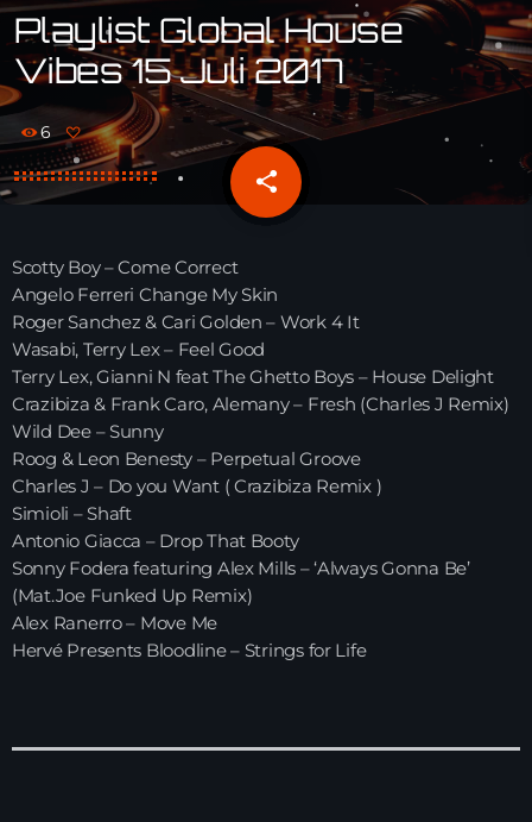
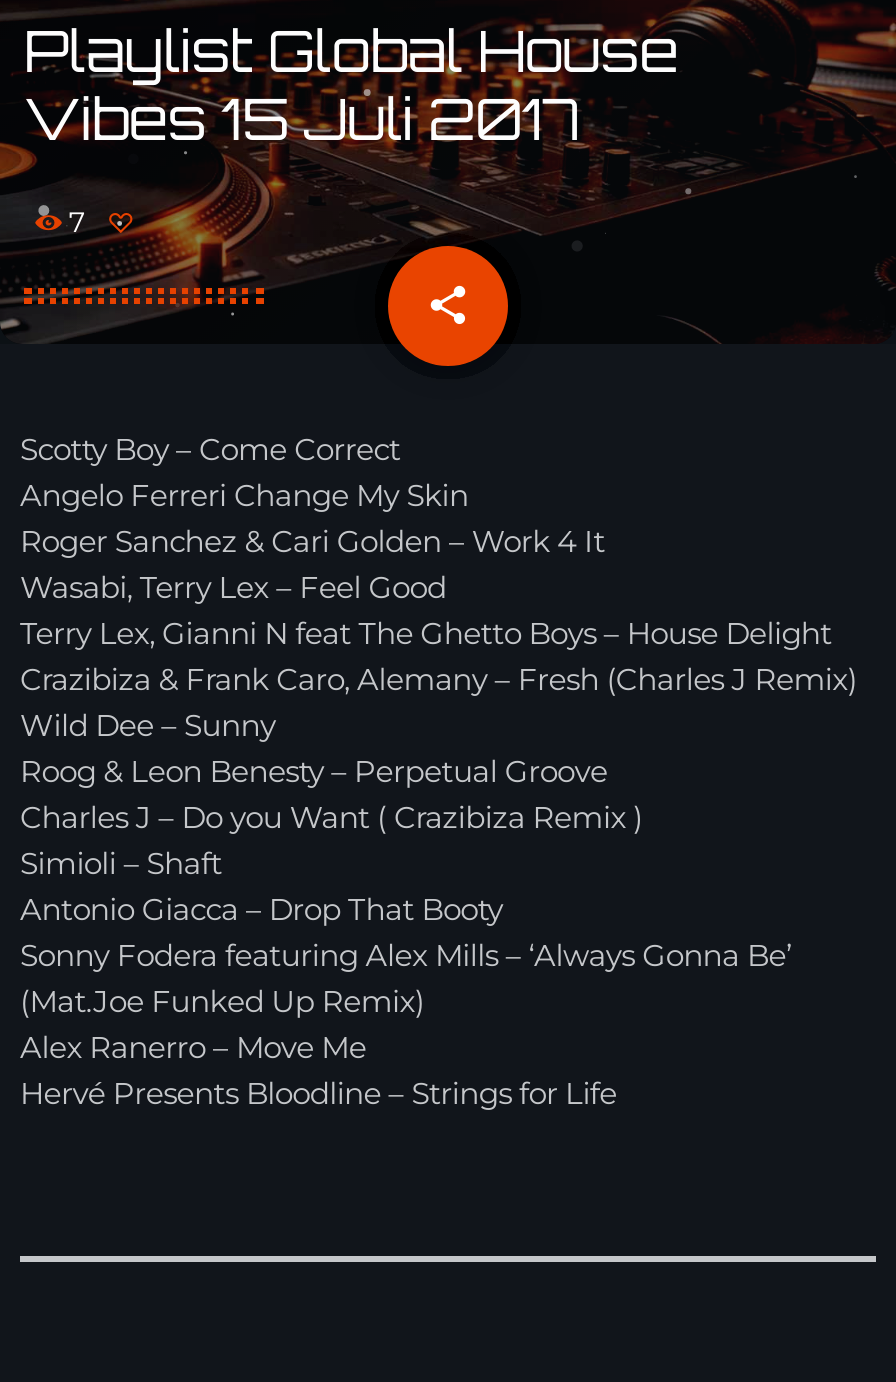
- 6
+ 7
